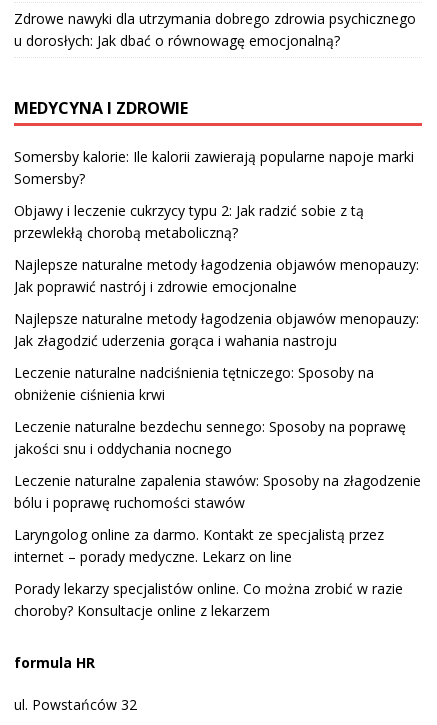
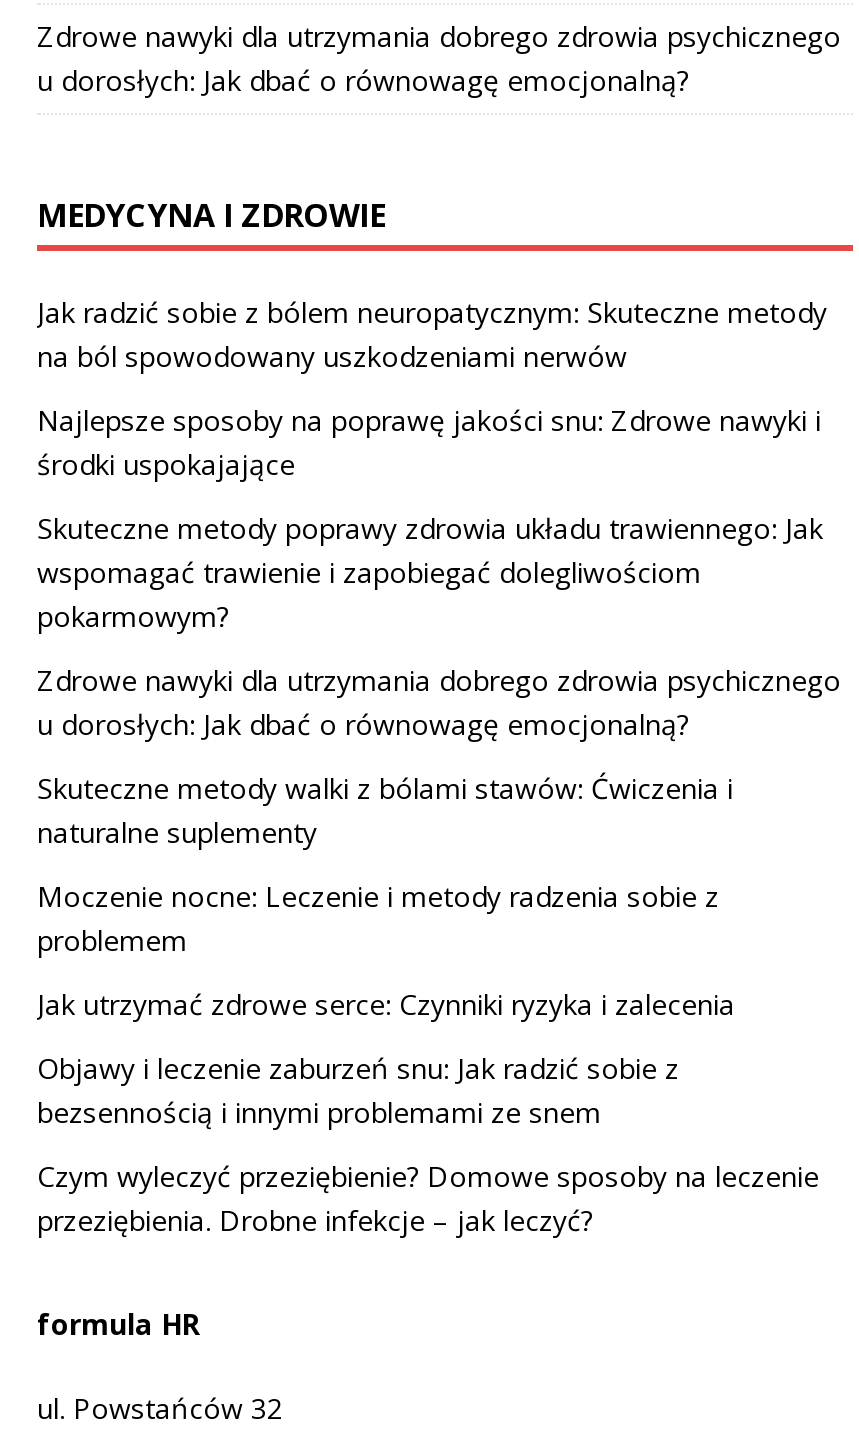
- Somersby kalorie: Ile kalorii zawierają popularne napoje marki
- Somersby?
+ Jak radzić sobie z bólem neuropatycznym: Skuteczne metody
+ na ból spowodowany uszkodzeniami nerwów

- Objawy i leczenie cukrzycy typu 2: Jak radzić sobie z tą
- przewlekłą chorobą metaboliczną?
+ Najlepsze sposoby na poprawę jakości snu: Zdrowe nawyki i
+ środki uspokajające

- Najlepsze naturalne metody łagodzenia objawów menopauzy:
- Jak poprawić nastrój i zdrowie emocjonalne
+ Skuteczne metody poprawy zdrowia układu trawiennego: Jak
+ wspomagać trawienie i zapobiegać dolegliwościom
+ pokarmowym?

- Najlepsze naturalne metody łagodzenia objawów menopauzy:
- Jak złagodzić uderzenia gorąca i wahania nastroju
+ Zdrowe nawyki dla utrzymania dobrego zdrowia psychicznego
+ u dorosłych: Jak dbać o równowagę emocjonalną?

- Leczenie naturalne nadciśnienia tętniczego: Sposoby na
- obniżenie ciśnienia krwi
+ Skuteczne metody walki z bólami stawów: Ćwiczenia i
+ naturalne suplementy

- Leczenie naturalne bezdechu sennego: Sposoby na poprawę
- jakości snu i oddychania nocnego
+ Moczenie nocne: Leczenie i metody radzenia sobie z
+ problemem

- Leczenie naturalne zapalenia stawów: Sposoby na złagodzenie
- bólu i poprawę ruchomości stawów
+ Jak utrzymać zdrowe serce: Czynniki ryzyka i zalecenia

- Laryngolog online za darmo. Kontakt ze specjalistą przez
- internet – porady medyczne. Lekarz on line
+ Objawy i leczenie zaburzeń snu: Jak radzić sobie z
+ bezsennością i innymi problemami ze snem

- Porady lekarzy specjalistów online. Co można zrobić w razie
- choroby? Konsultacje online z lekarzem
+ Czym wyleczyć przeziębienie? Domowe sposoby na leczenie
+ przeziębienia. Drobne infekcje – jak leczyć?
